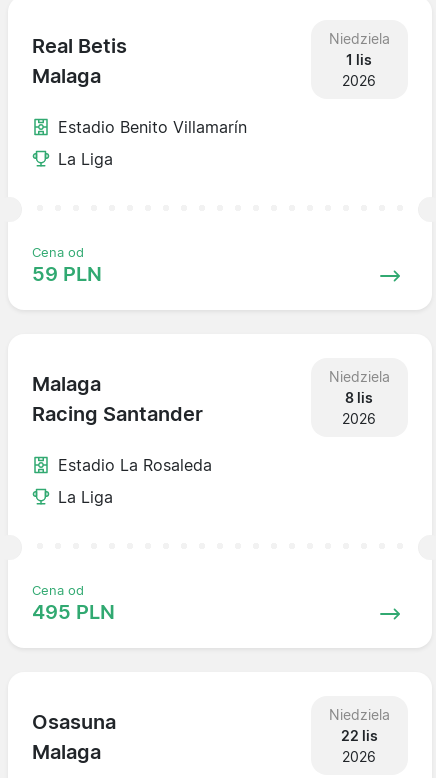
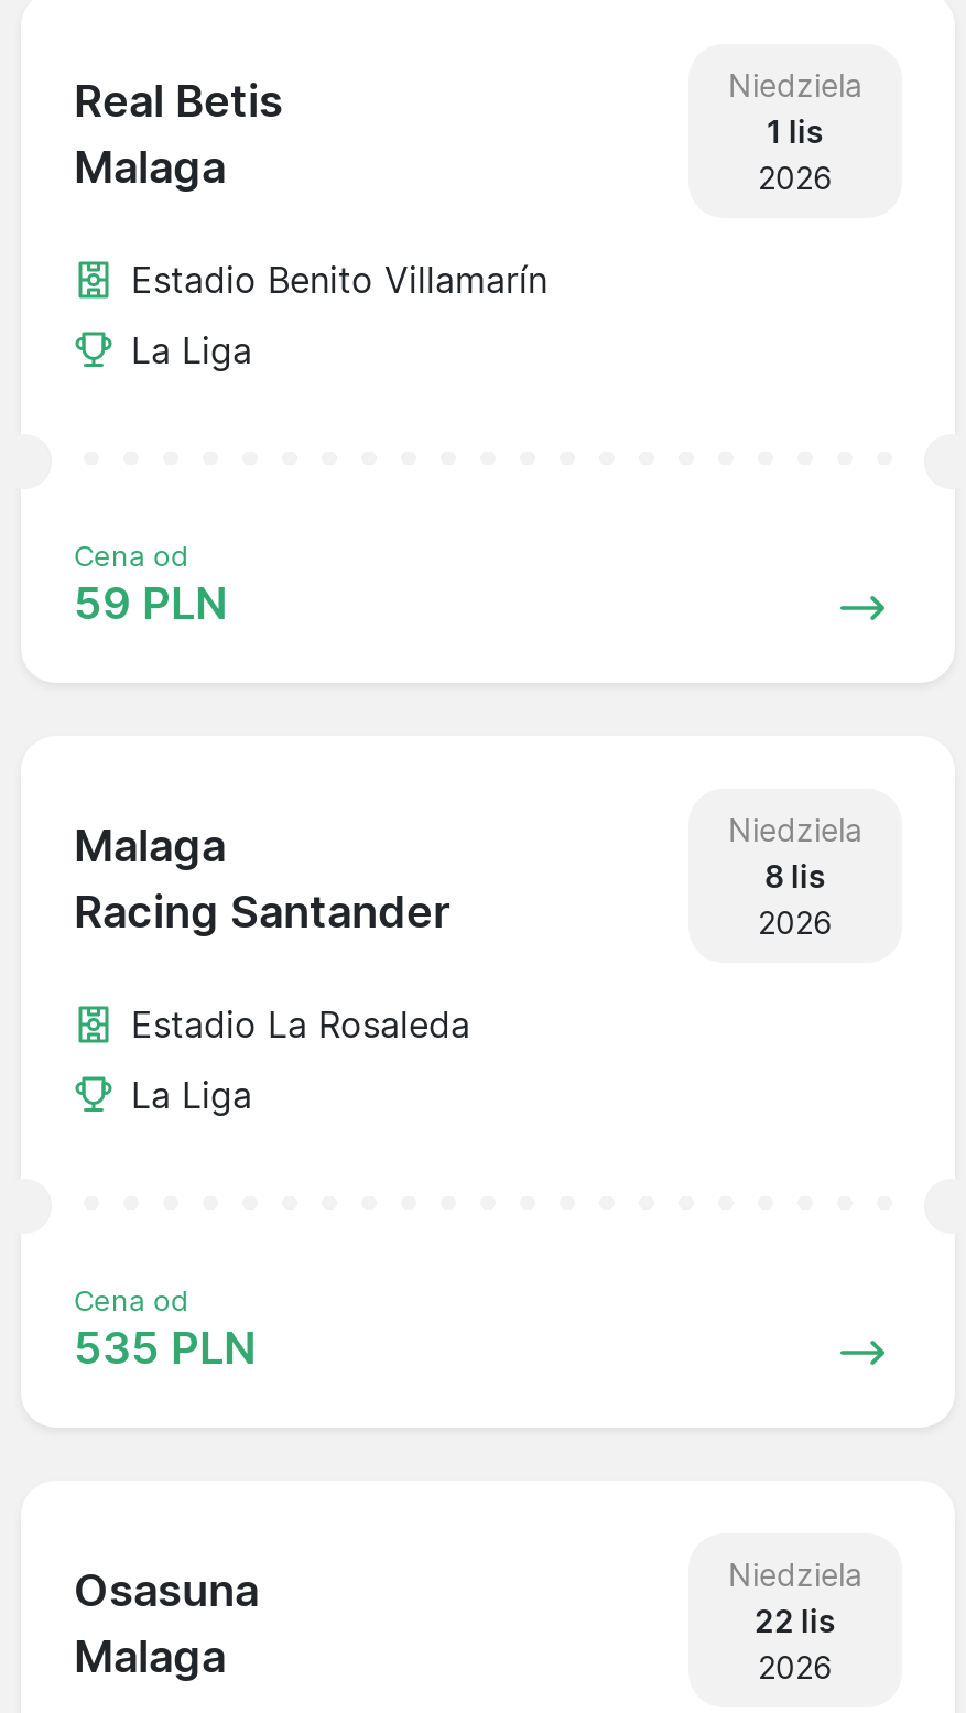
- 495 PLN
+ 535 PLN
